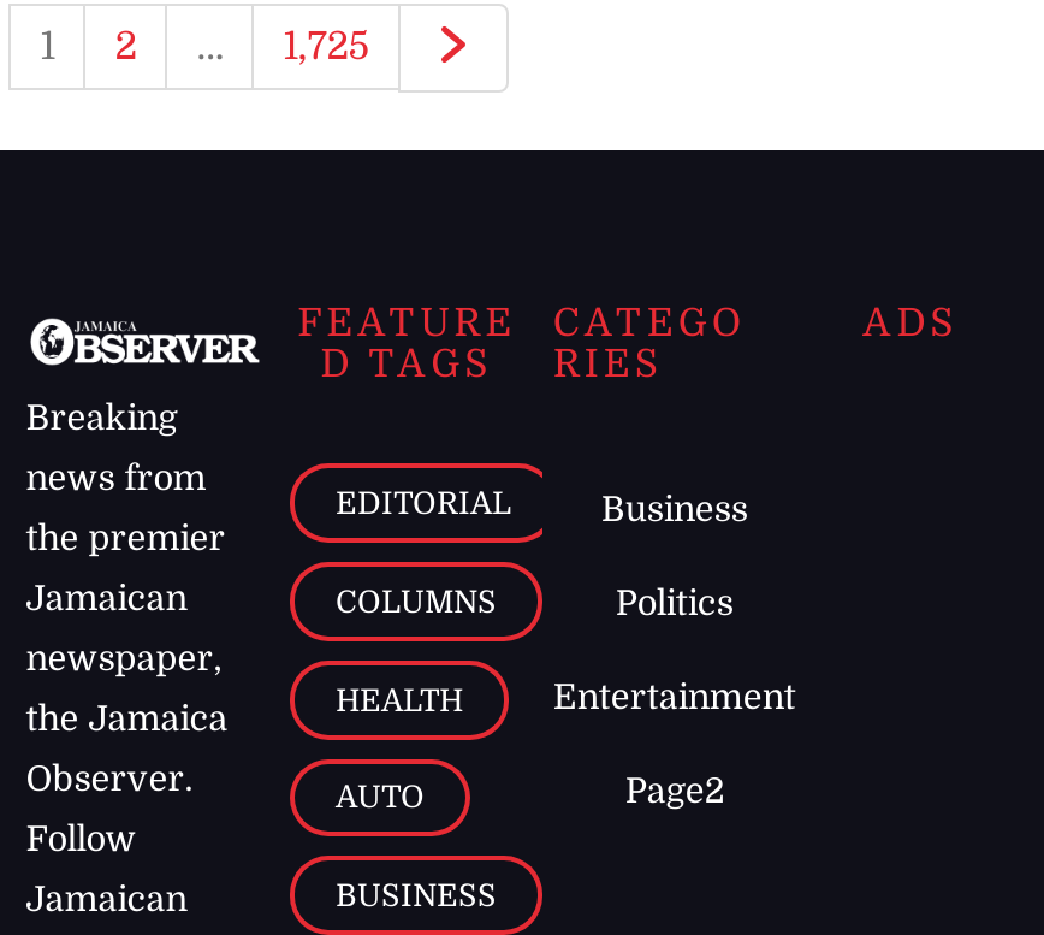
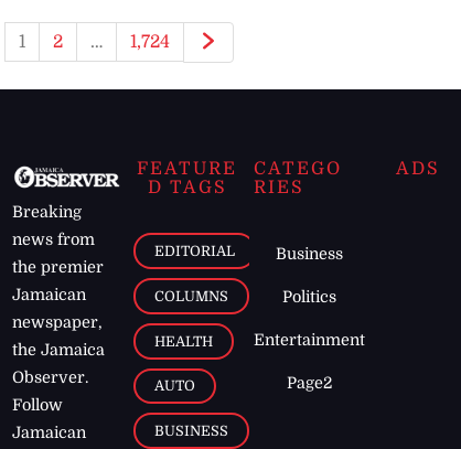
- 1,725
+ 1,724
